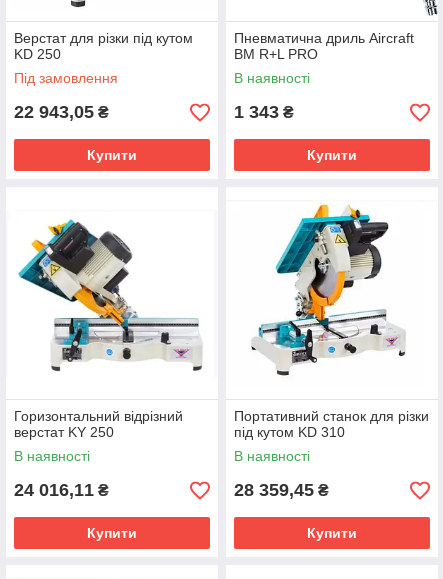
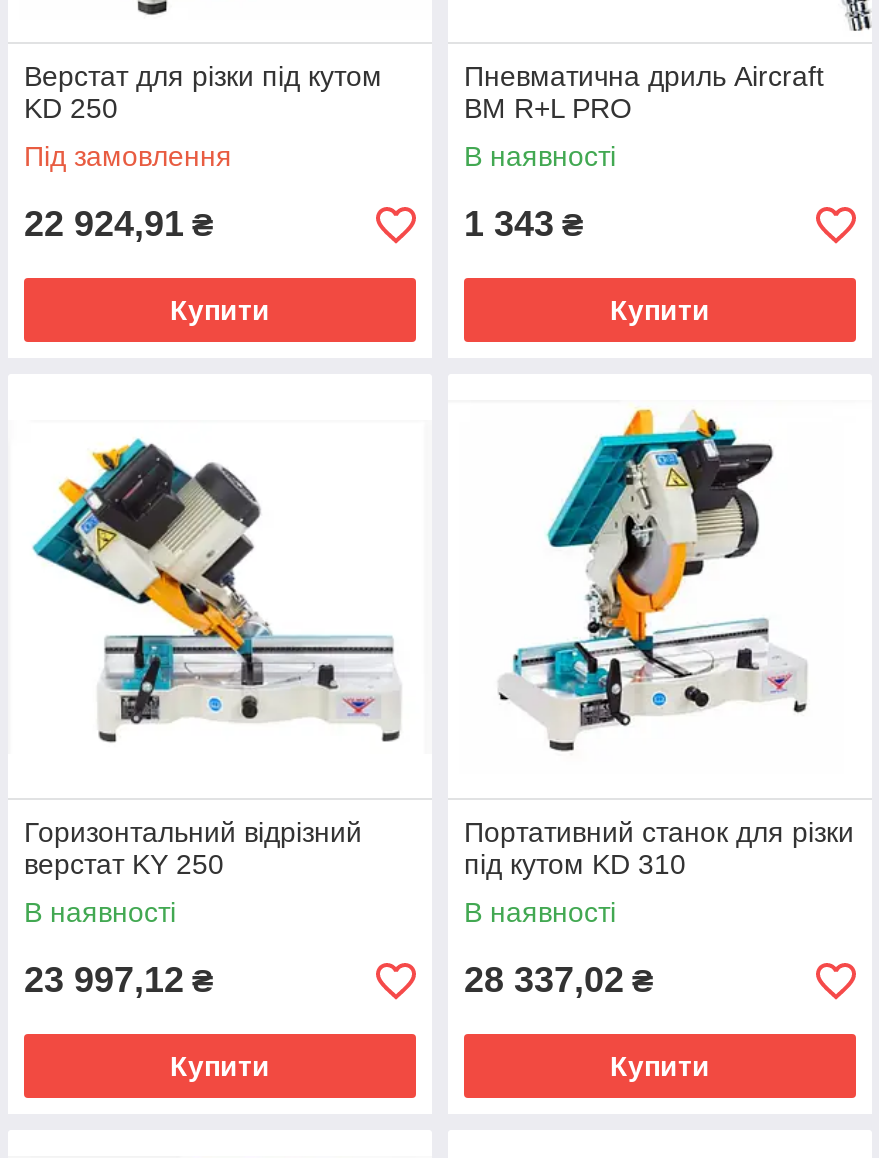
- 22 943,05 ₴
+ 22 924,91 ₴

- 24 016,11 ₴
+ 23 997,12 ₴

- 28 359,45 ₴
+ 28 337,02 ₴
